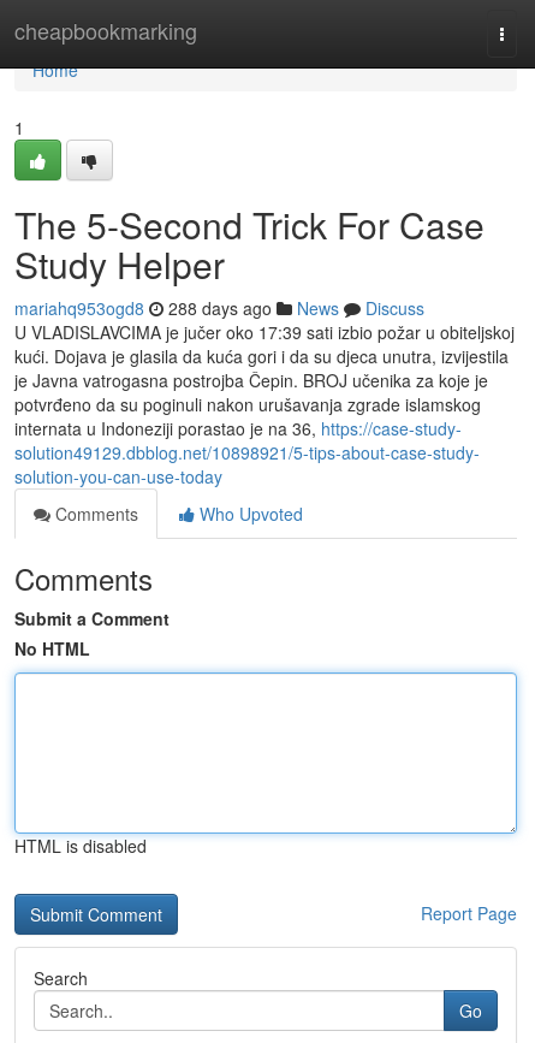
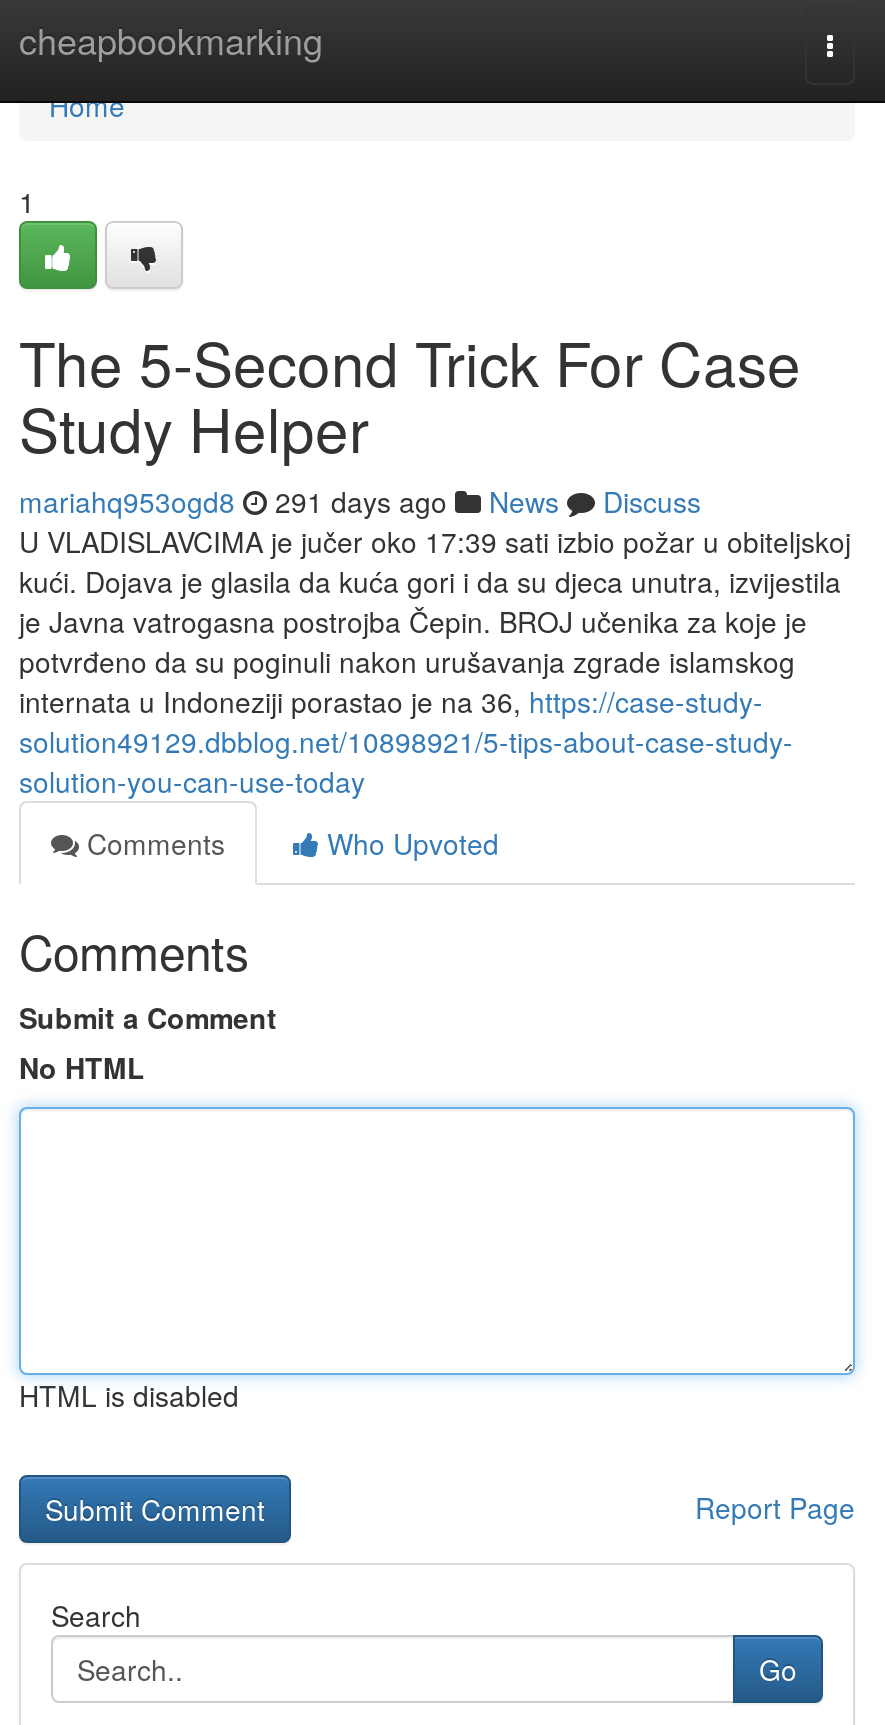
- mariahq953ogd8 288 days ago News Discuss
+ mariahq953ogd8 291 days ago News Discuss
